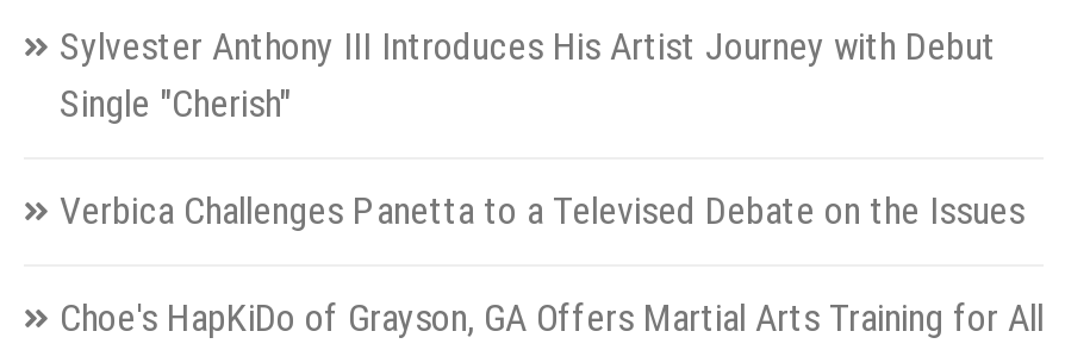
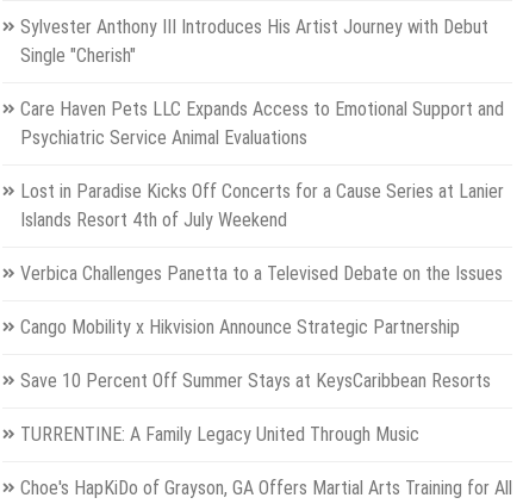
+ Care Haven Pets LLC Expands Access to Emotional Support and
+ Psychiatric Service Animal Evaluations
+ Lost in Paradise Kicks Off Concerts for a Cause Series at Lanier
+ Islands Resort 4th of July Weekend

+ Cango Mobility x Hikvision Announce Strategic Partnership
+ Save 10 Percent Off Summer Stays at KeysCaribbean Resorts
+ TURRENTINE: A Family Legacy United Through Music
